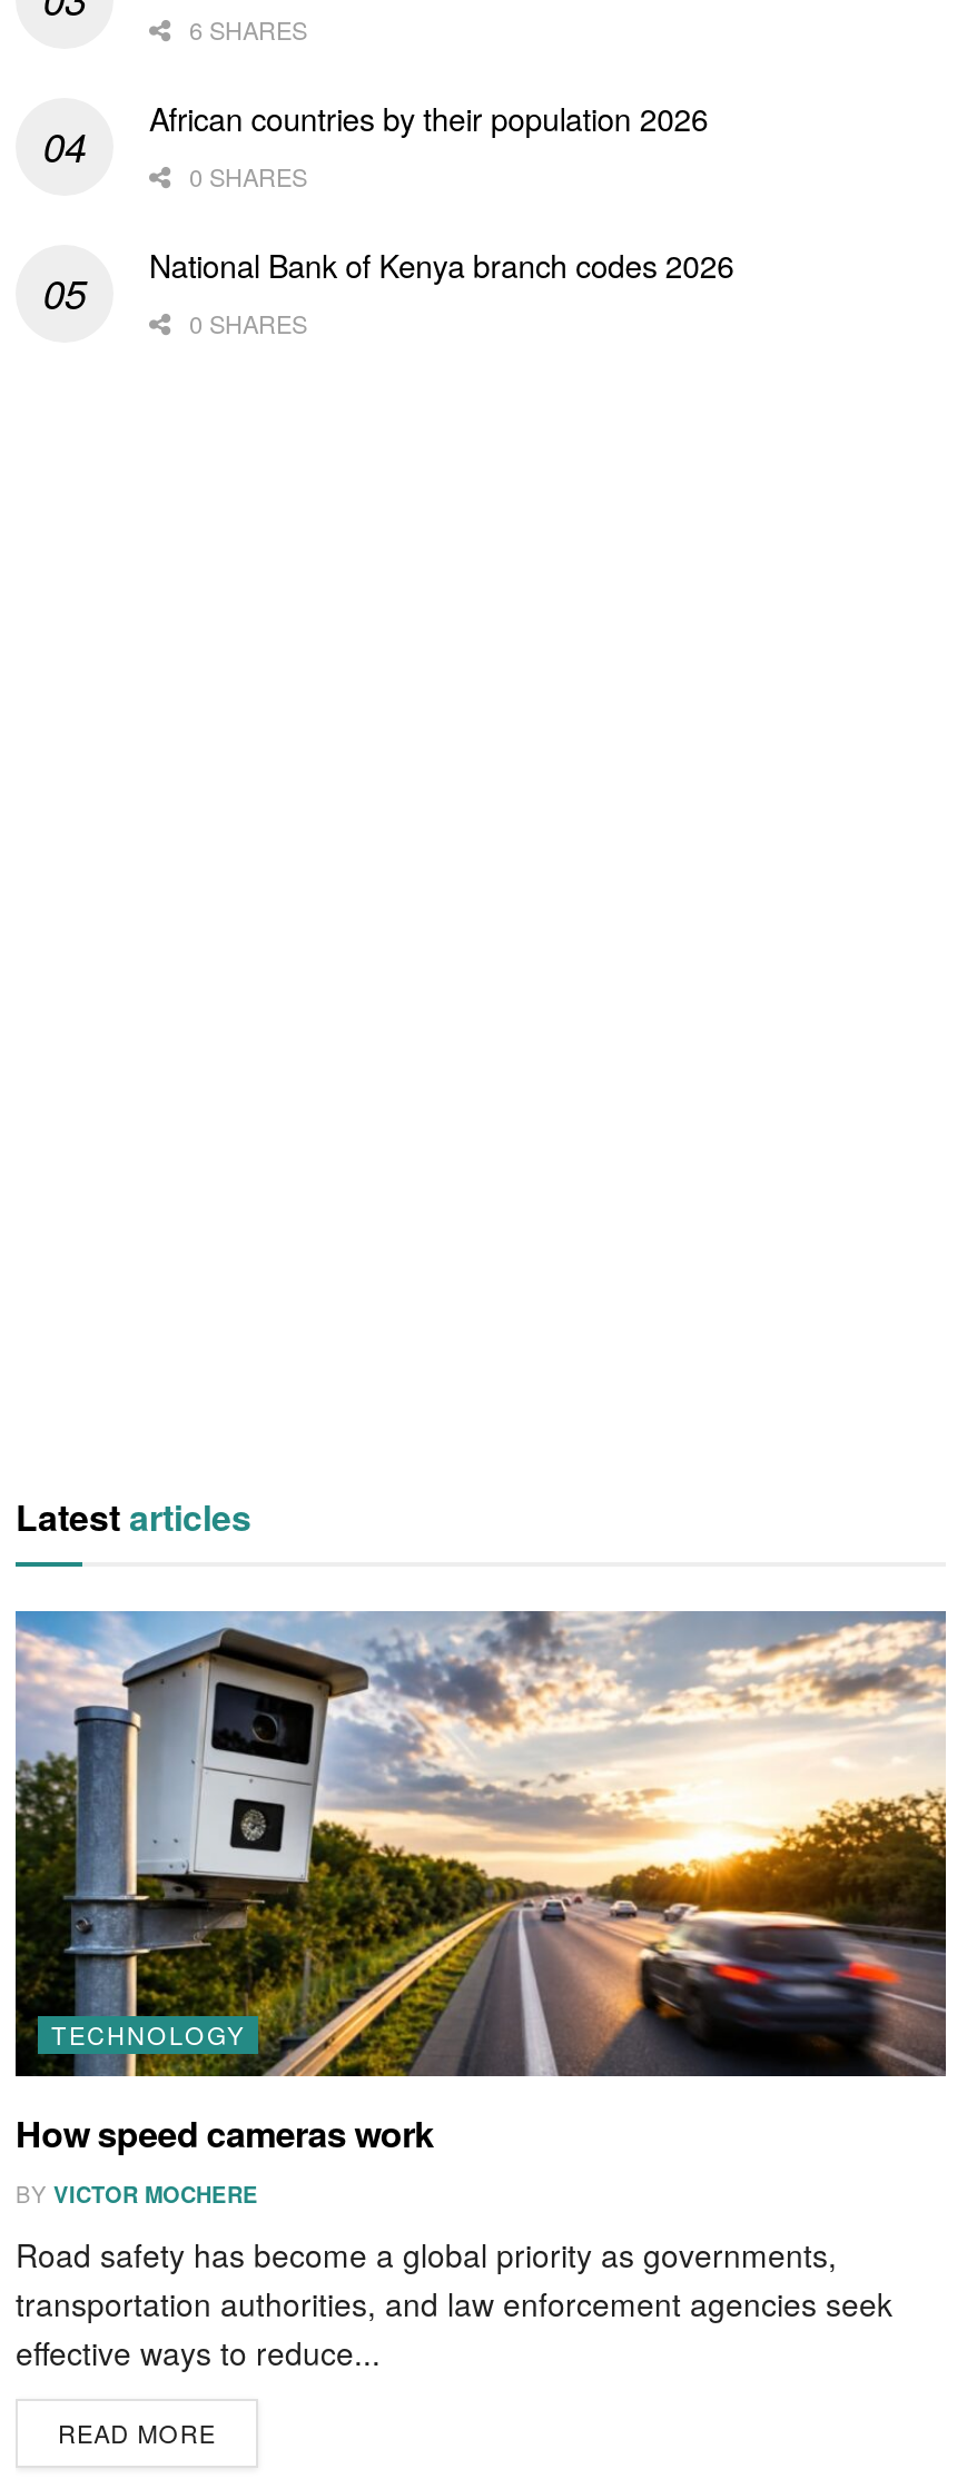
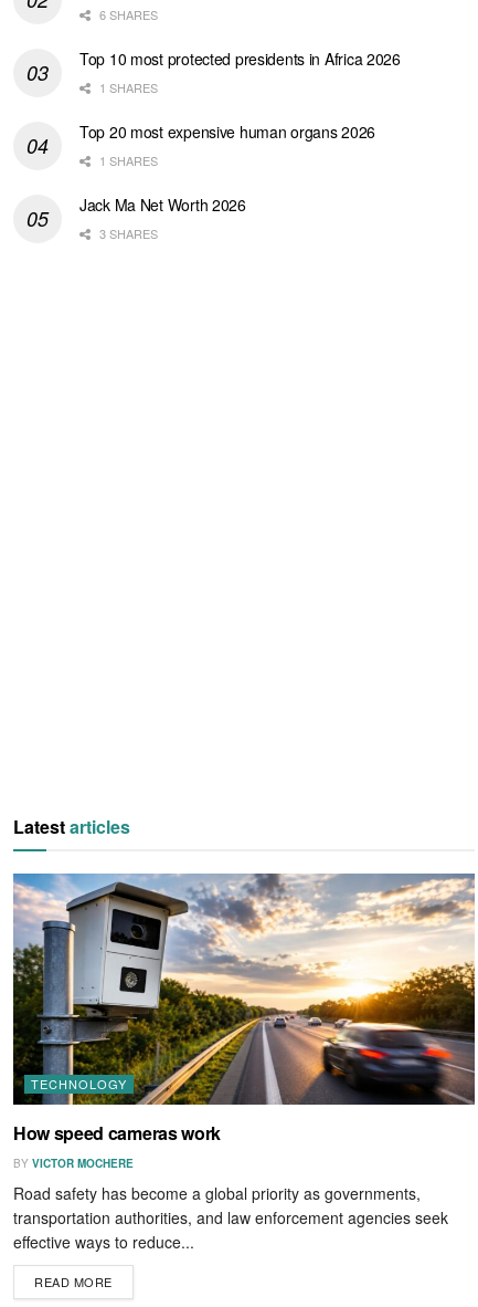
- African countries by their population 2026
- 0 SHARES
- National Bank of Kenya branch codes 2026
- 0 SHARES
+ Top 10 most protected presidents in Africa 2026
+ 1 SHARES
+ Top 20 most expensive human organs 2026
+ 1 SHARES
+ Jack Ma Net Worth 2026
+ 3 SHARES
